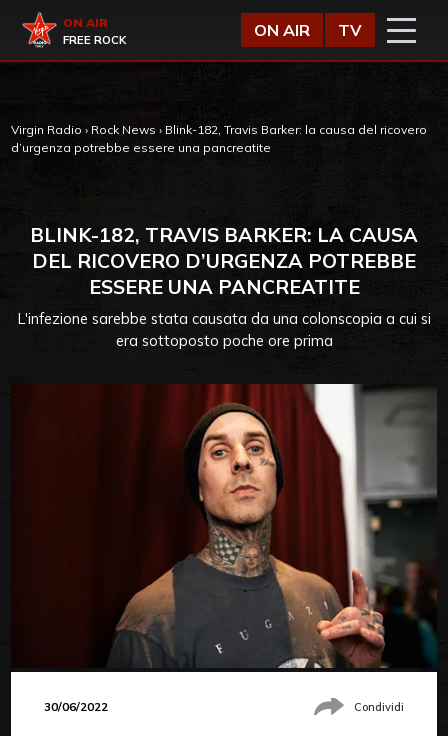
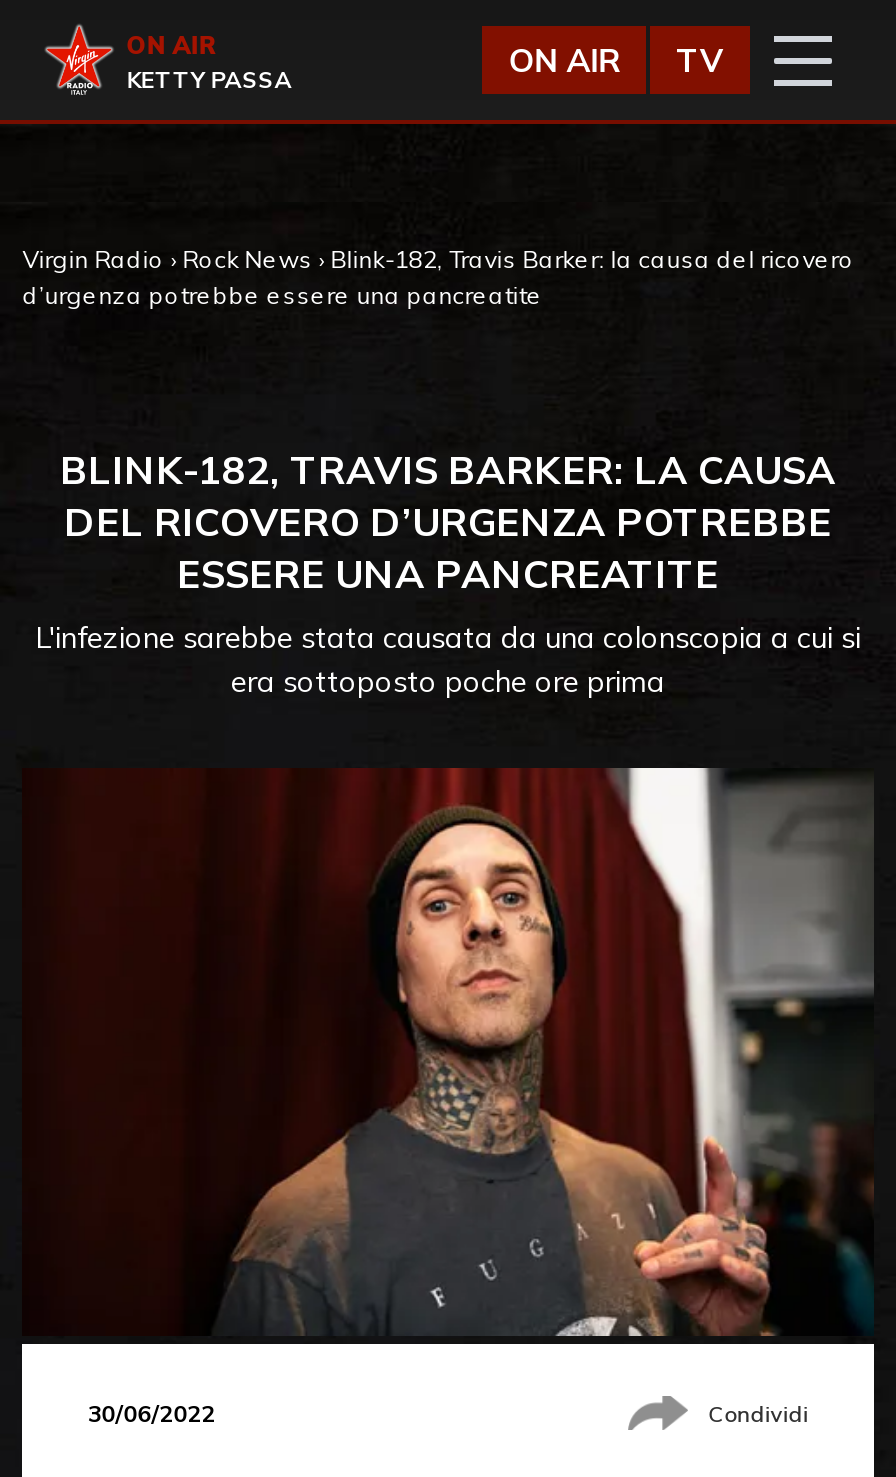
- FREE ROCK
+ KETTY PASSA
